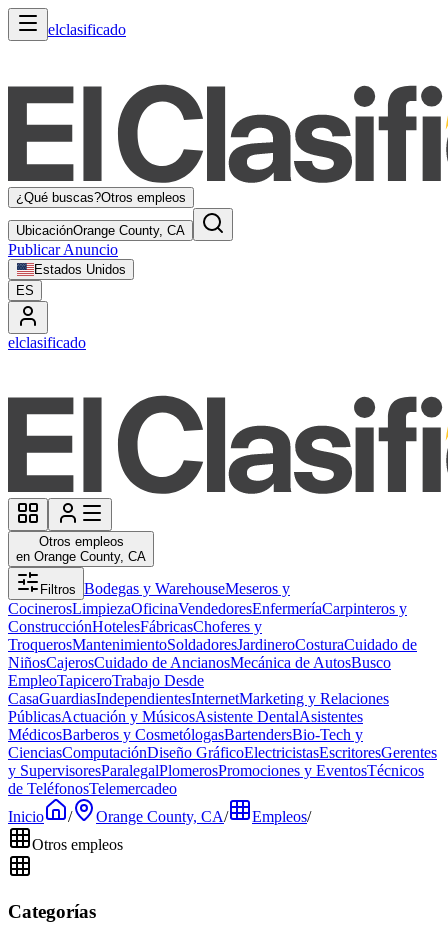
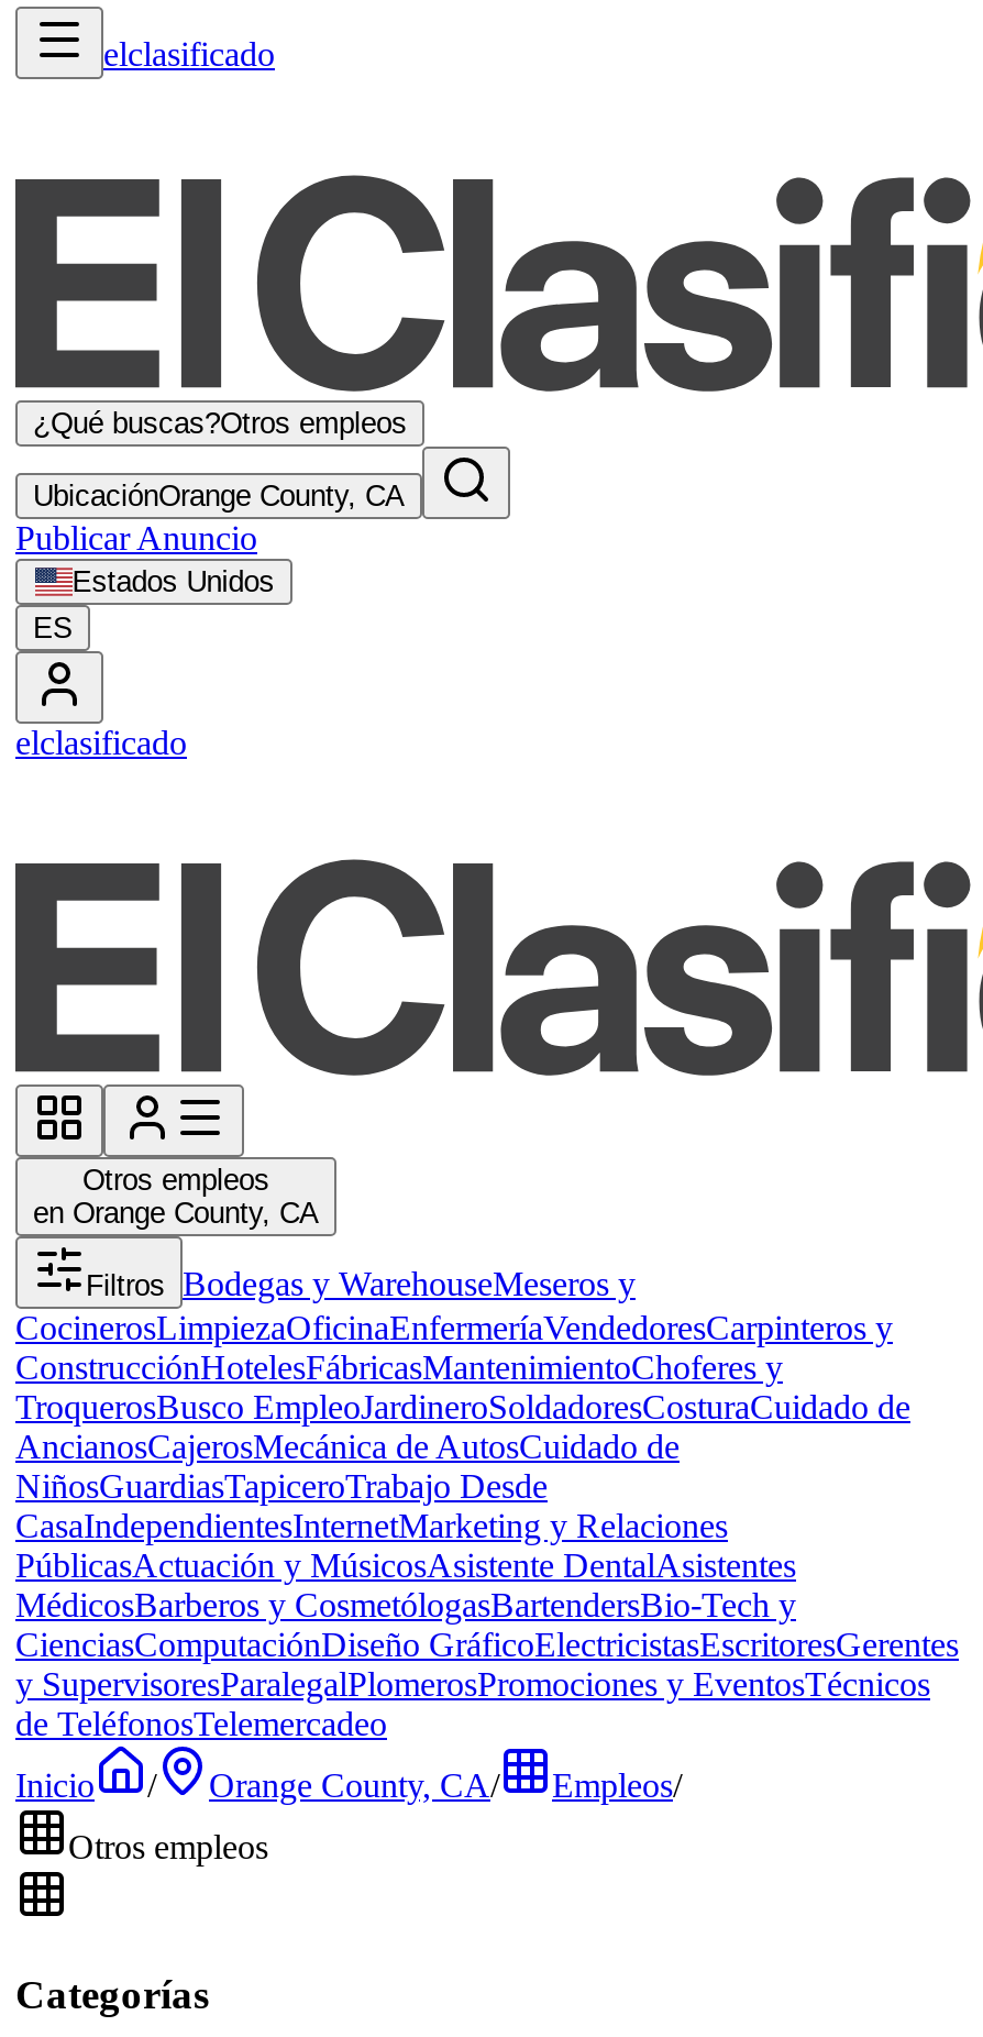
- CocinerosLimpiezaOficinaVendedoresEnfermeríaCarpinteros y
- ConstrucciónHotelesFábricasChoferes y
- TroquerosMantenimientoSoldadoresJardineroCosturaCuidado de
- NiñosCajerosCuidado de AncianosMecánica de AutosBusco
- EmpleoTapiceroTrabajo Desde
- CasaGuardiasIndependientesInternetMarketing y Relaciones
+ CocinerosLimpiezaOficinaEnfermeríaVendedoresCarpinteros y
+ ConstrucciónHotelesFábricasMantenimientoChoferes y
+ TroquerosBusco EmpleoJardineroSoldadoresCosturaCuidado de
+ AncianosCajerosMecánica de AutosCuidado de
+ NiñosGuardiasTapiceroTrabajo Desde
+ CasaIndependientesInternetMarketing y Relaciones
